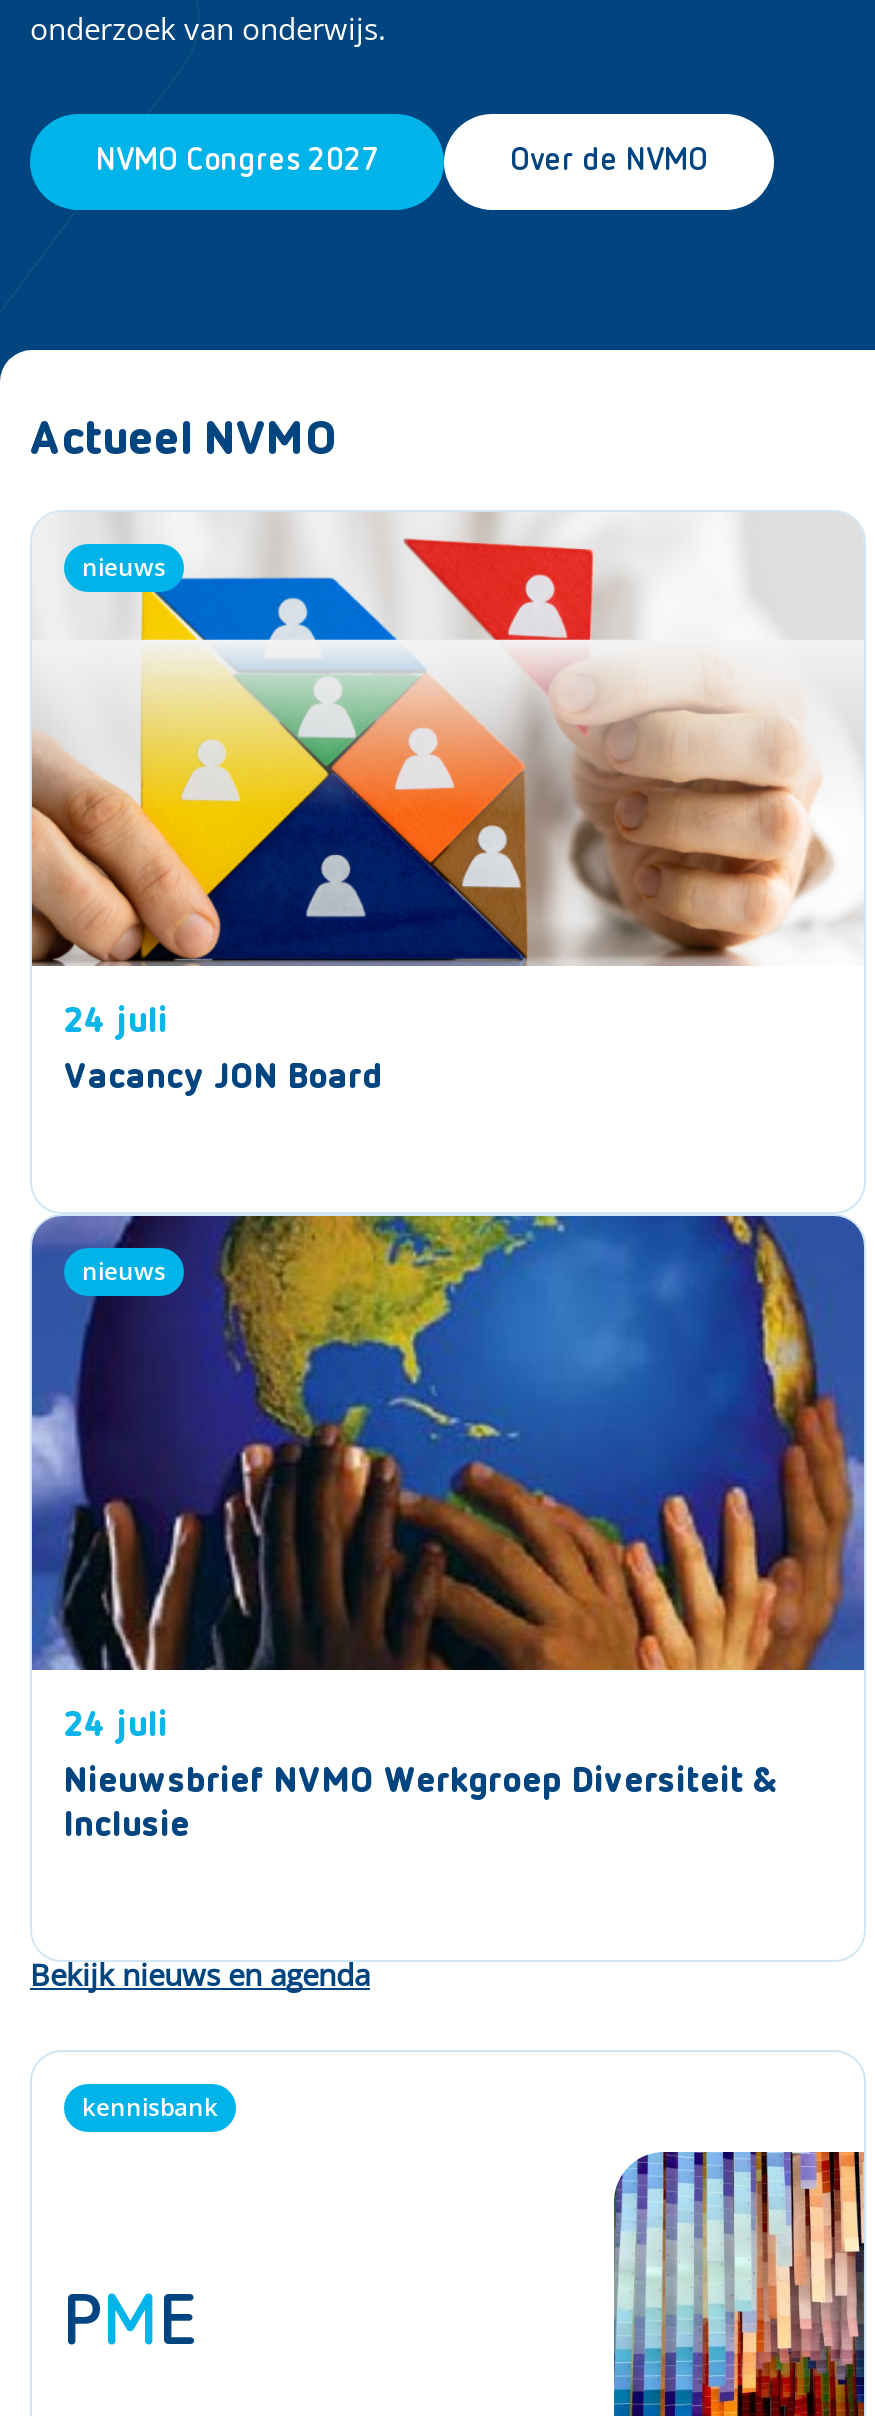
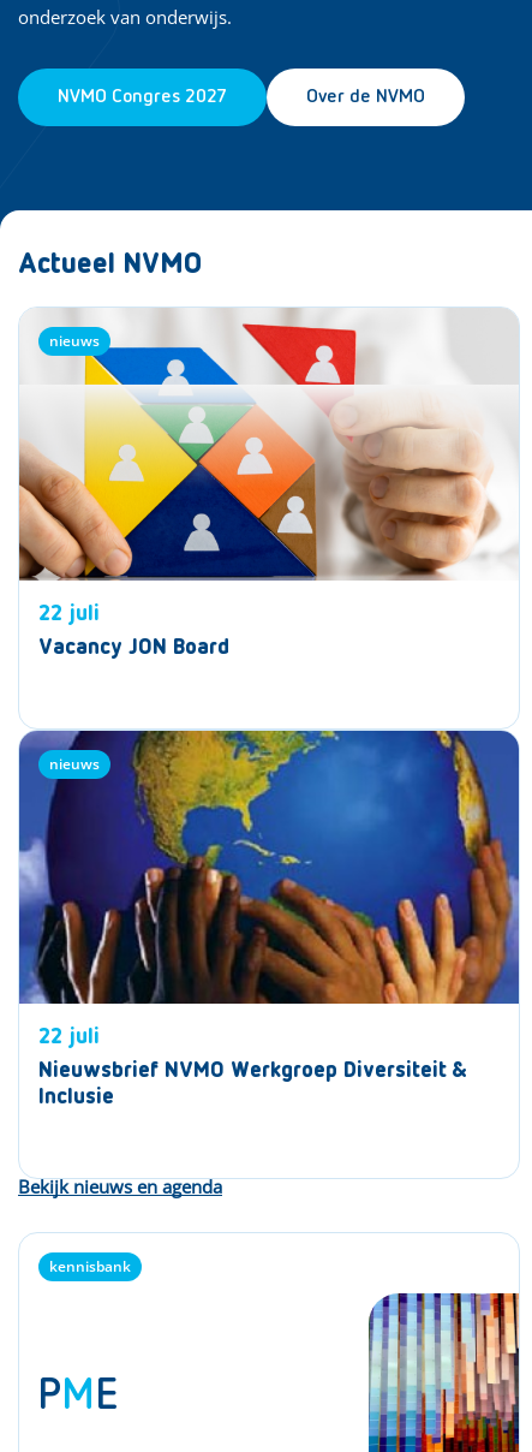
- 24 juli
+ 22 juli

- 24 juli
+ 22 juli
